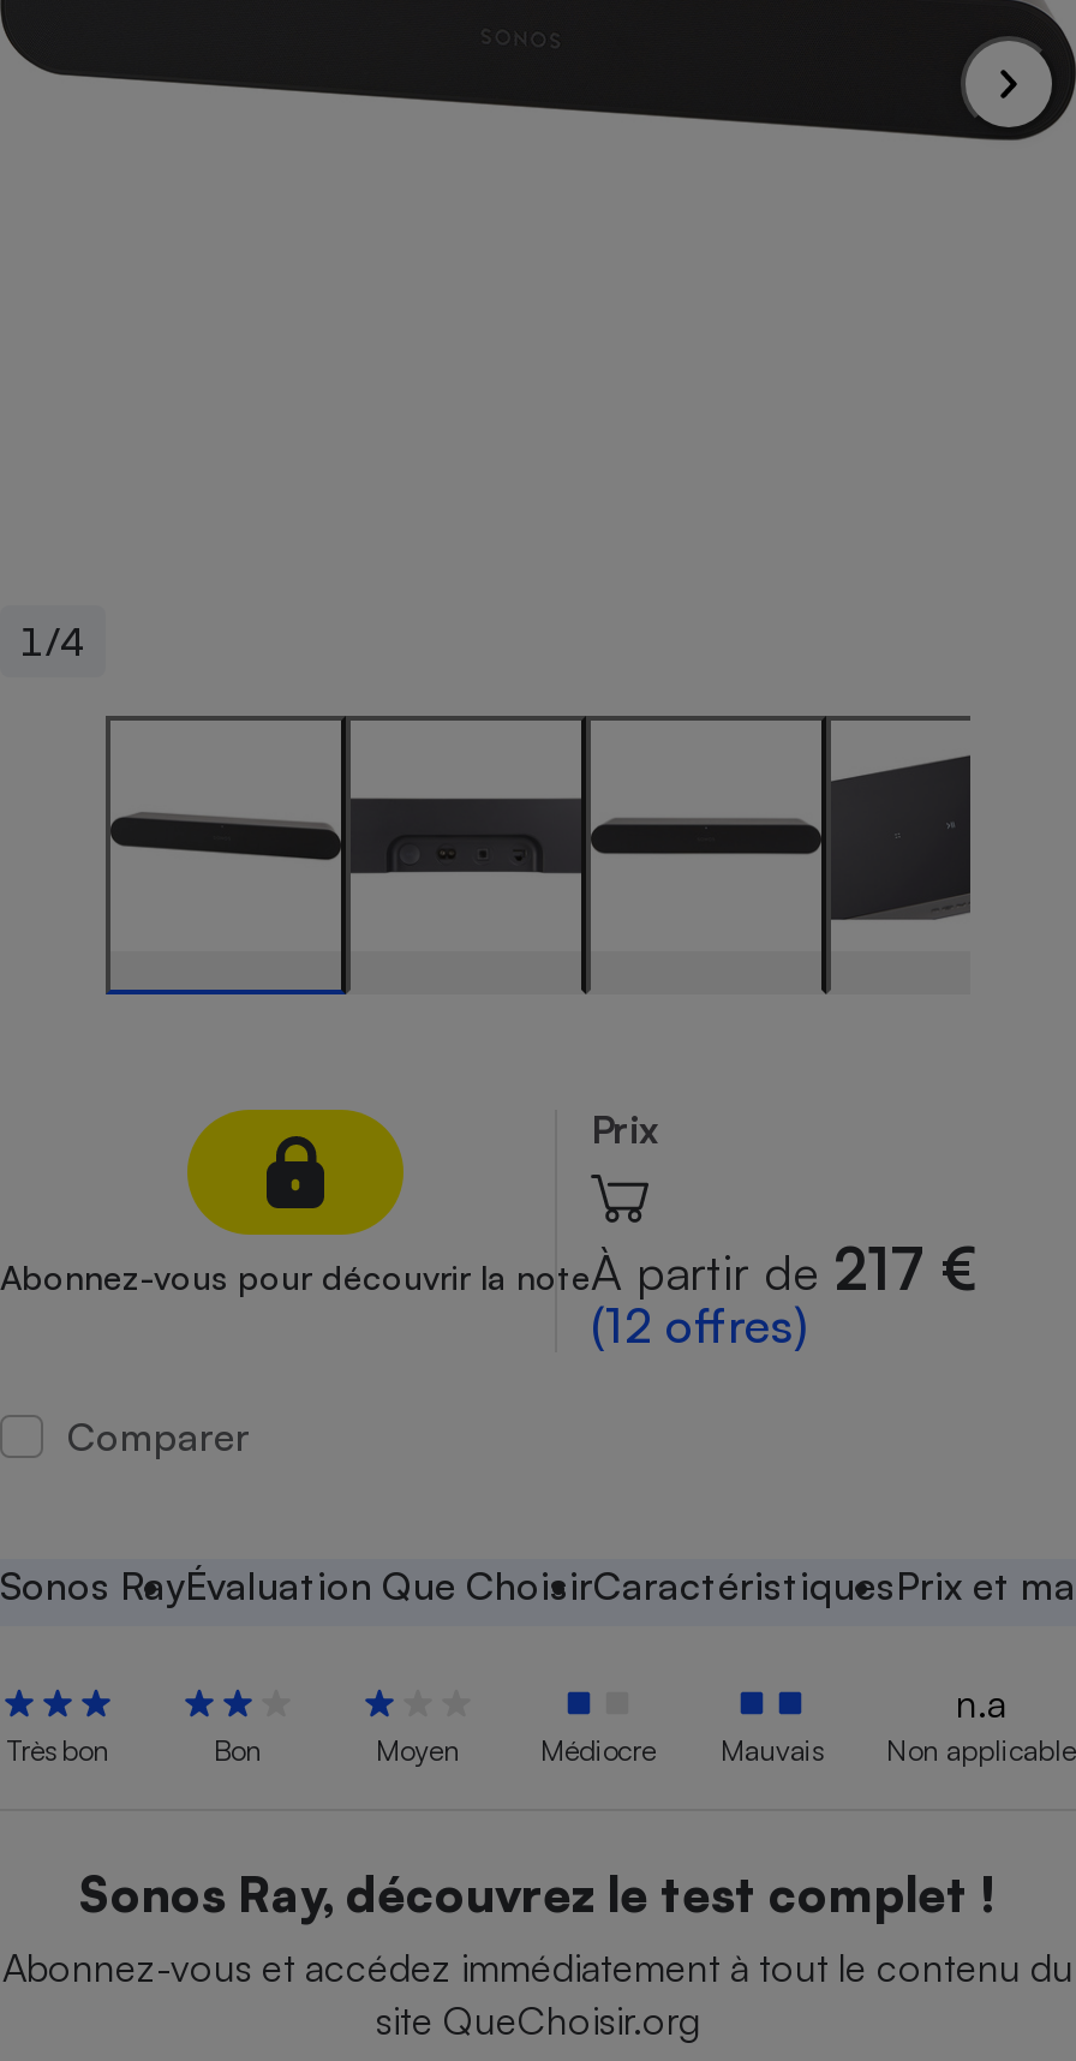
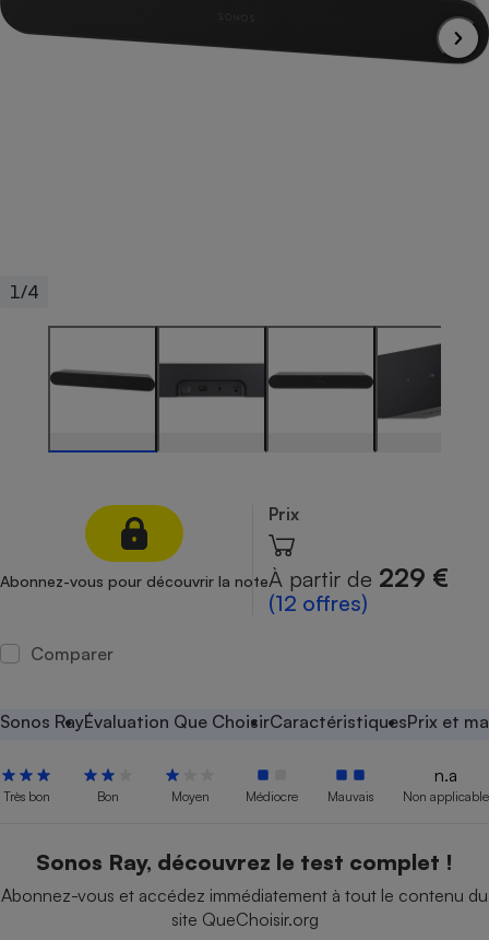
- Abonnez-vous pour découvrir la note À partir de 217 €
+ Abonnez-vous pour découvrir la note À partir de 229 €
